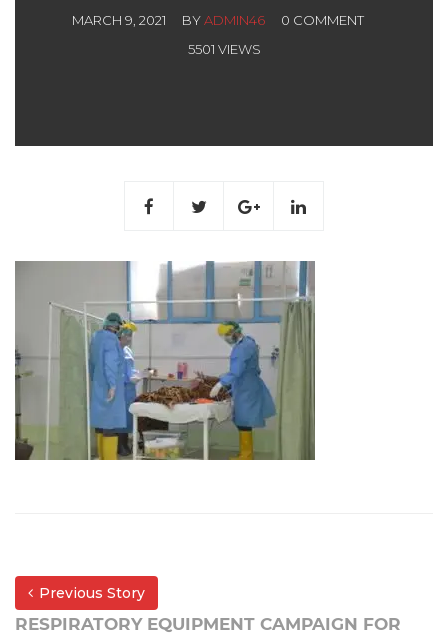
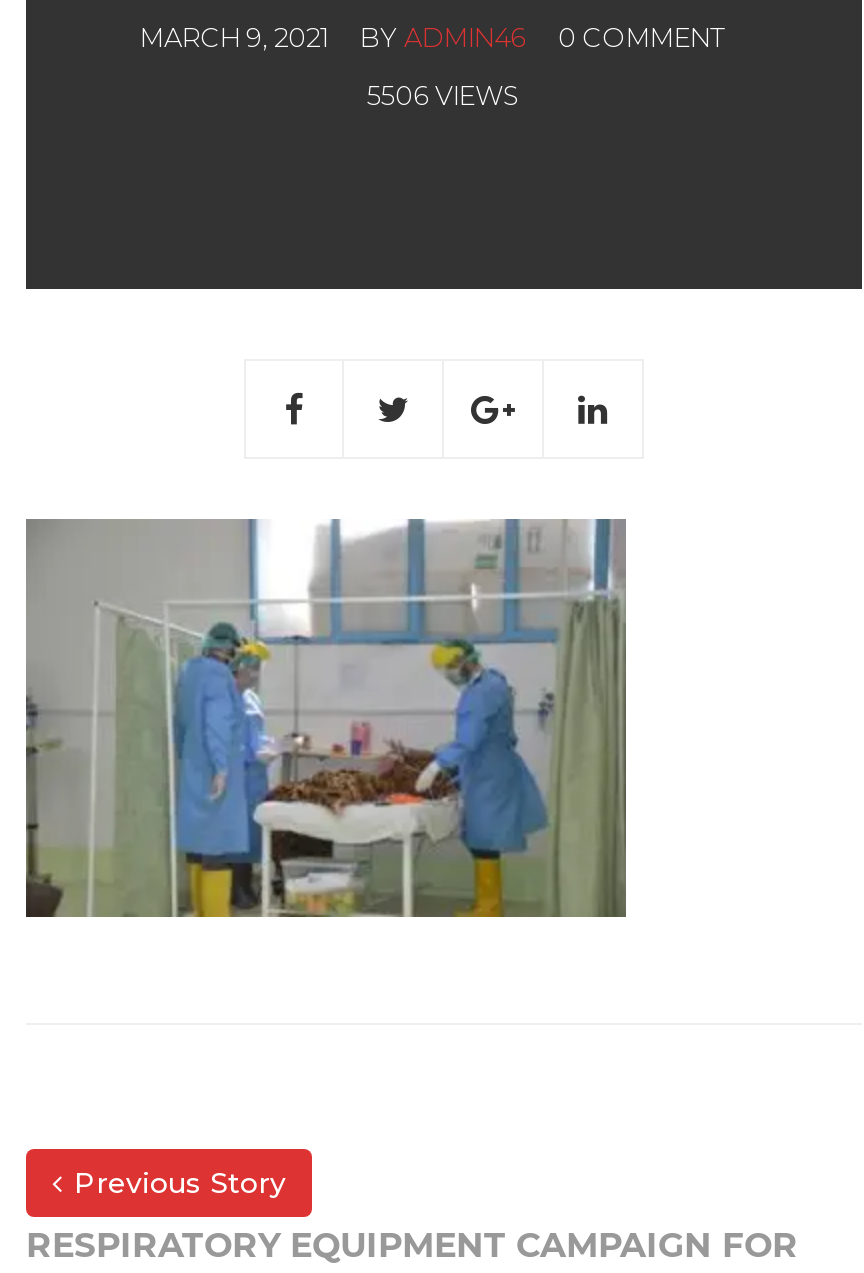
- 5501 VIEWS
+ 5506 VIEWS
